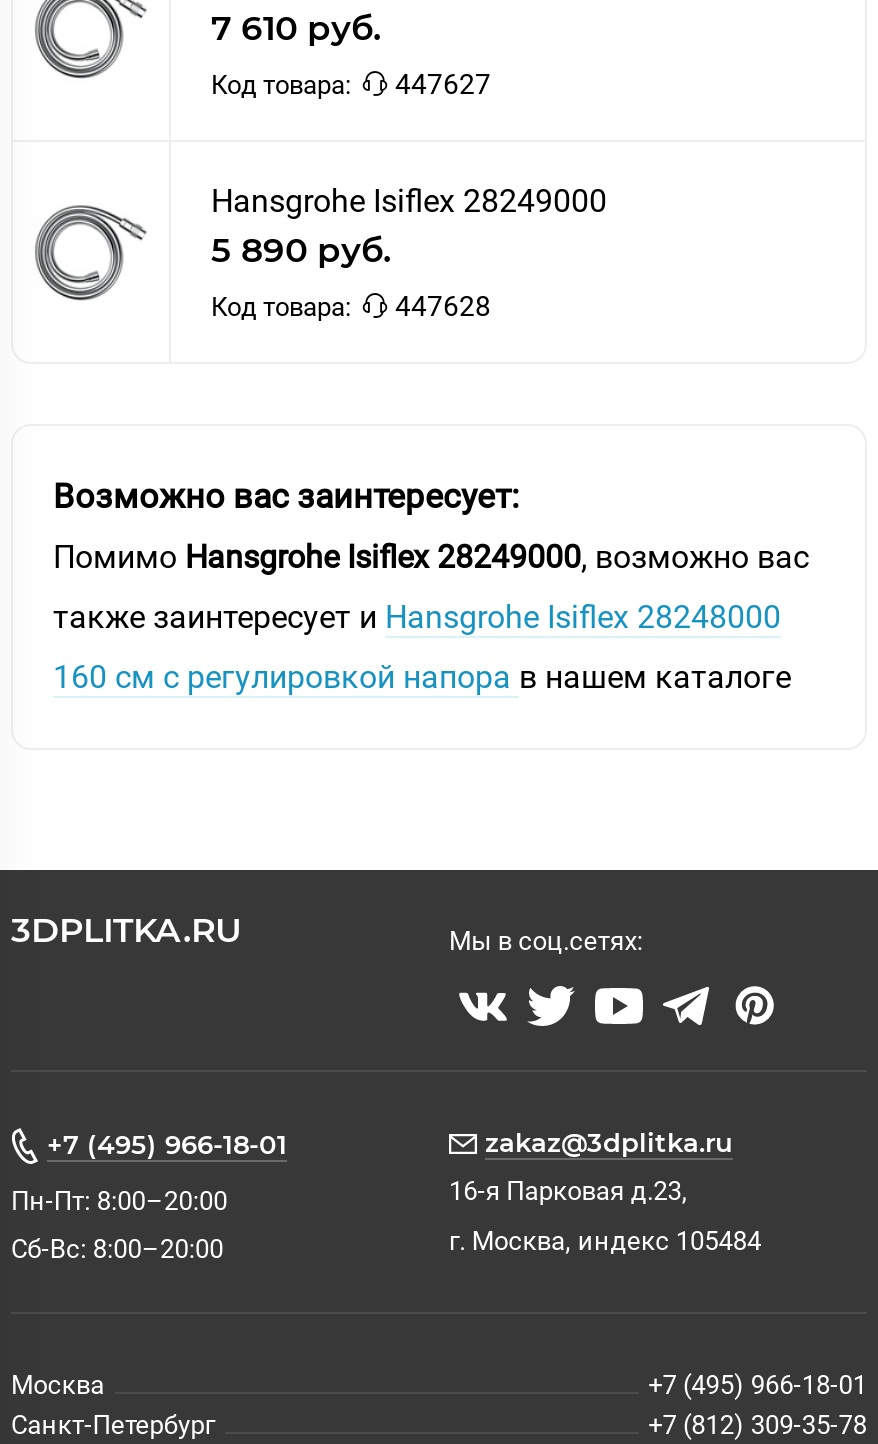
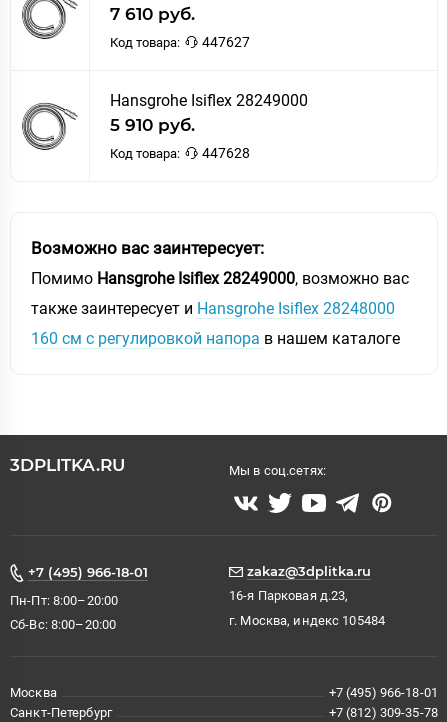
- 5 890 руб.
+ 5 910 руб.
